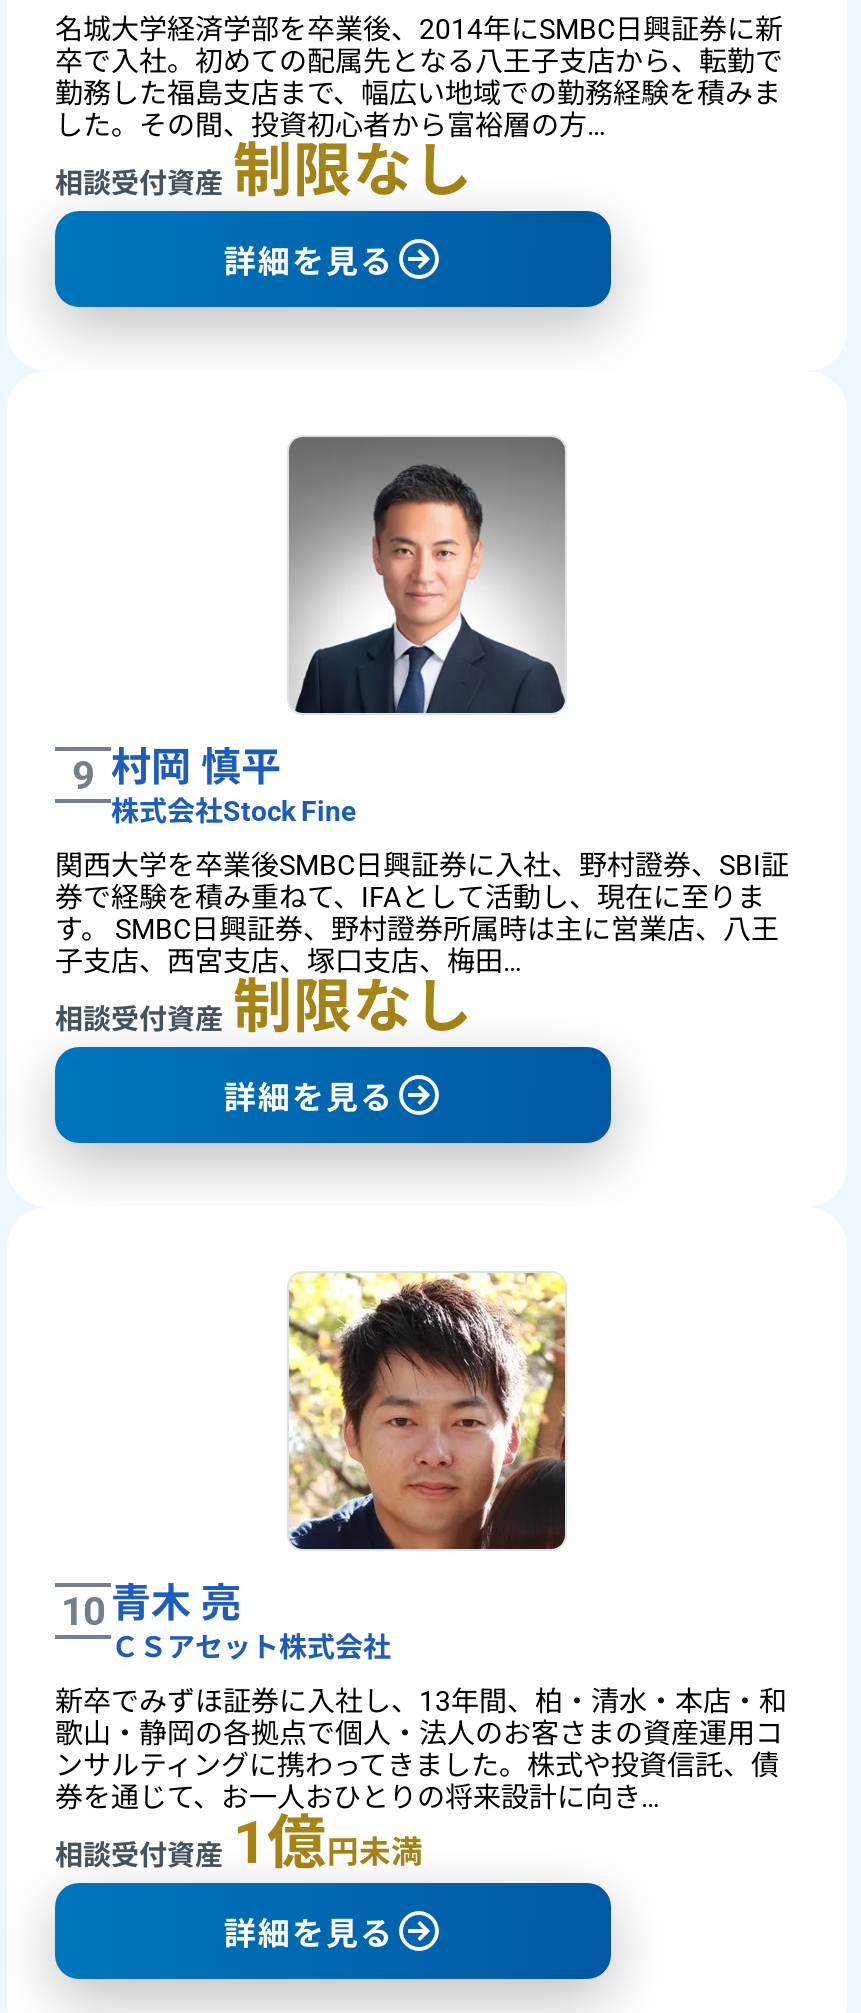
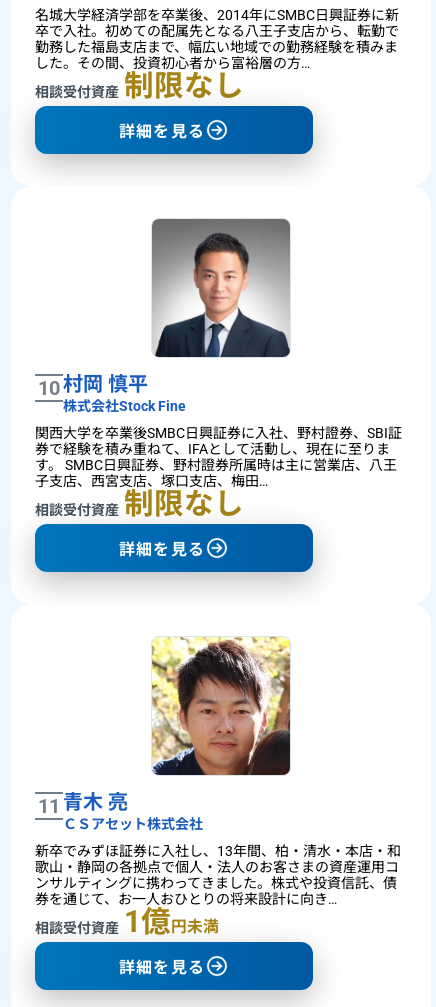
- 9 村岡 慎平
+ 10 村岡 慎平

- 10 青木 亮
+ 11 青木 亮
